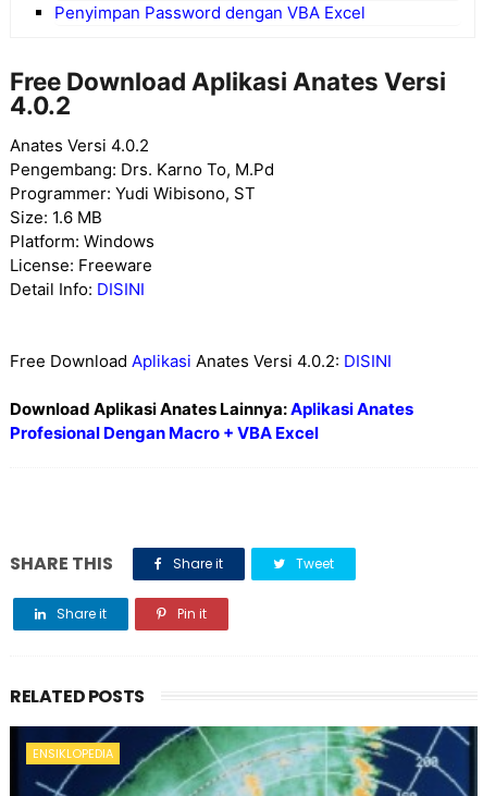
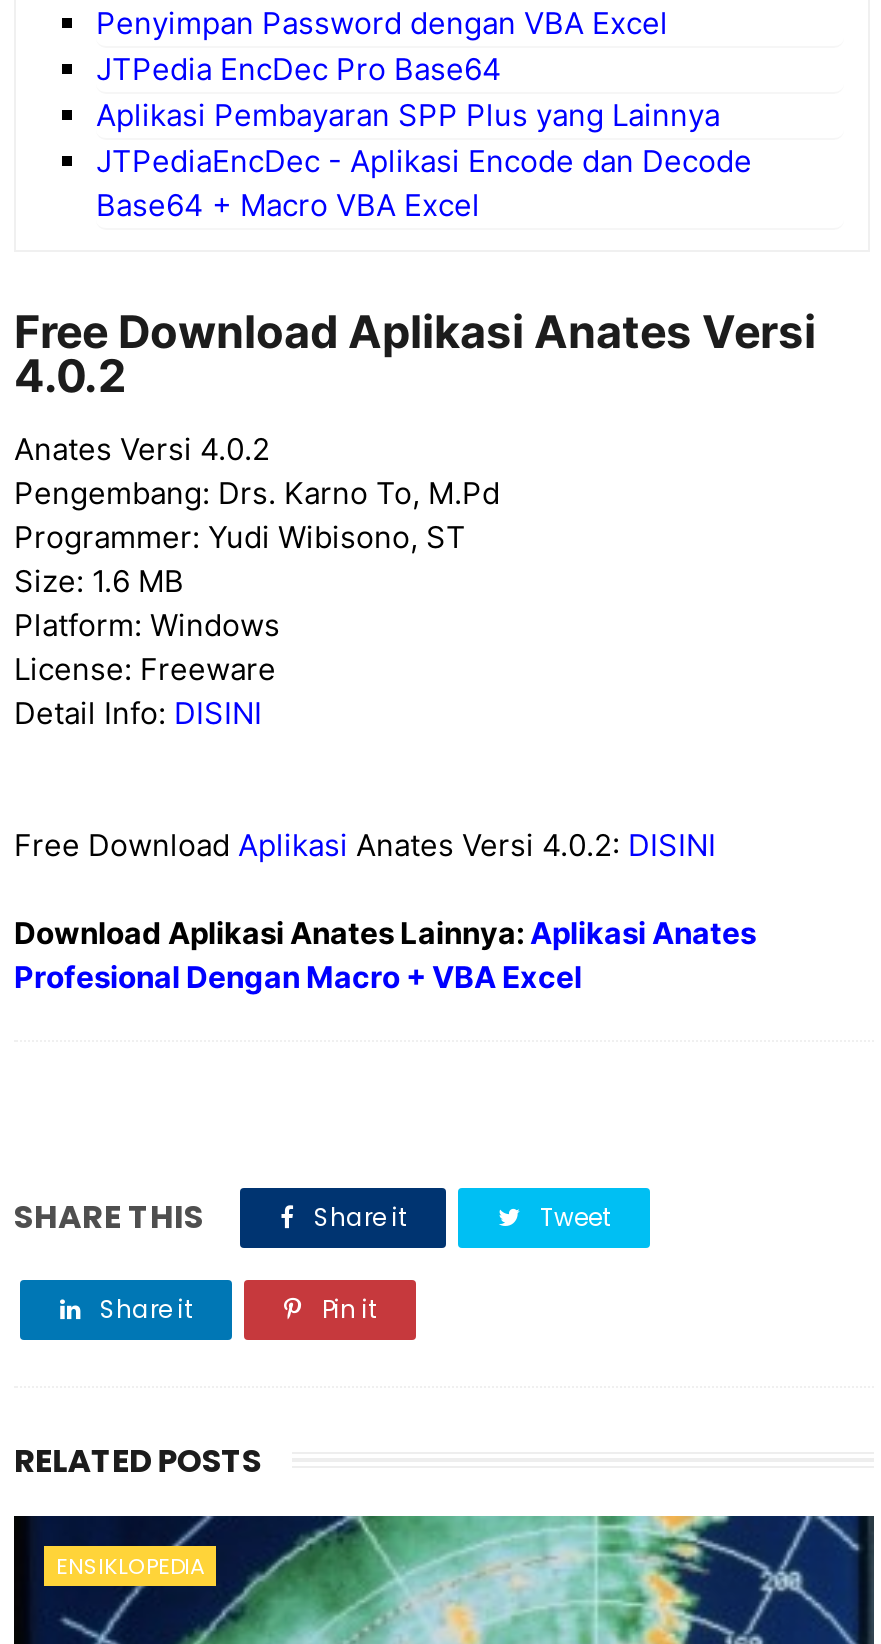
+ JTPedia EncDec Pro Base64
+ Aplikasi Pembayaran SPP Plus yang Lainnya
+ JTPediaEncDec - Aplikasi Encode dan Decode
+ Base64 + Macro VBA Excel
